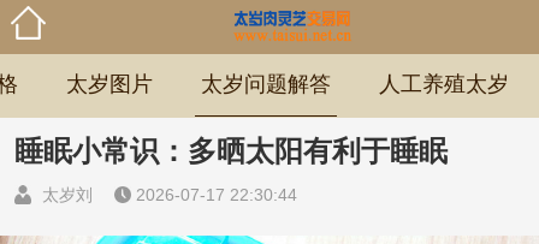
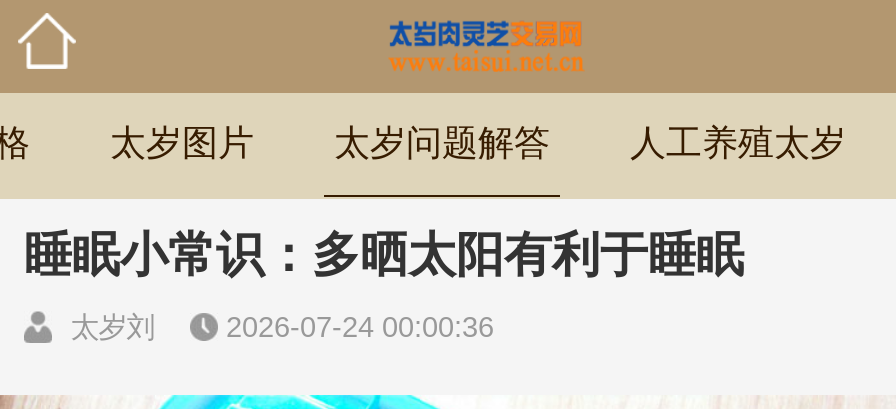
- 2026-07-17 22:30:44
+ 2026-07-24 00:00:36
